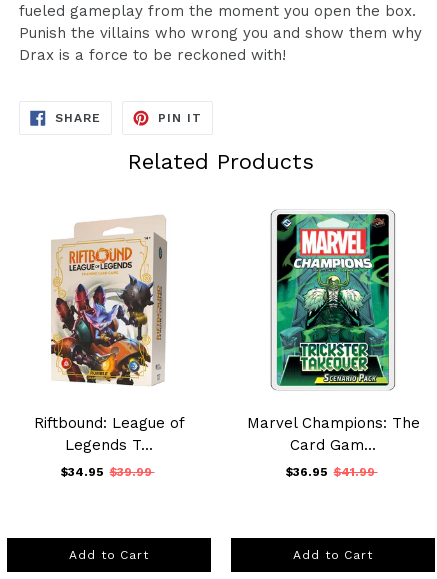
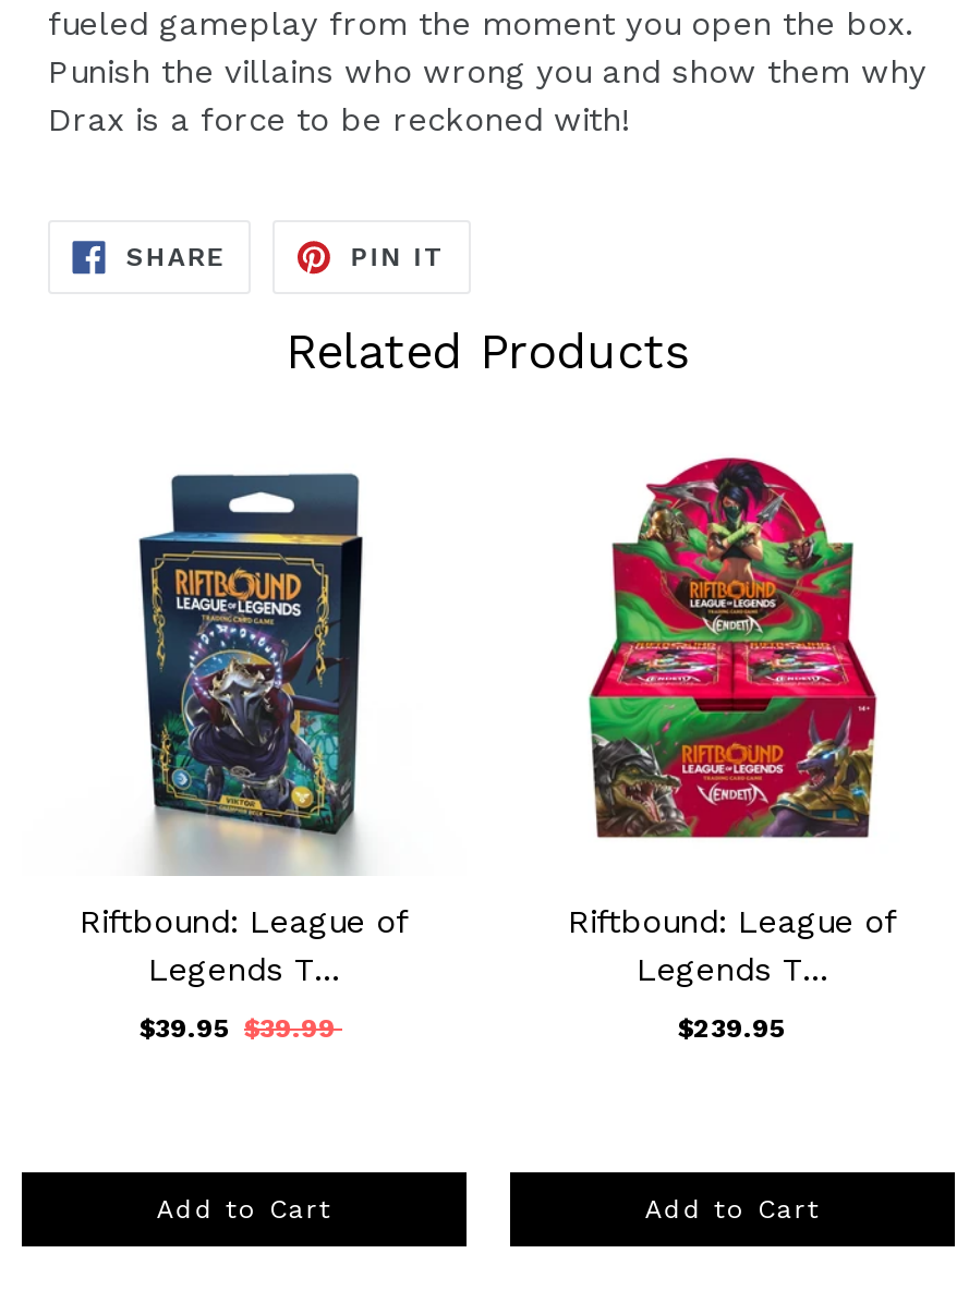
- [image]
+ [image]

- [image]
- Marvel Champions: The
- Card Gam...
+ [image]
+ Riftbound: League of
+ Legends T...

- $34.95 $39.99
+ $39.95 $39.99

- $36.95 $41.99
+ $239.95
